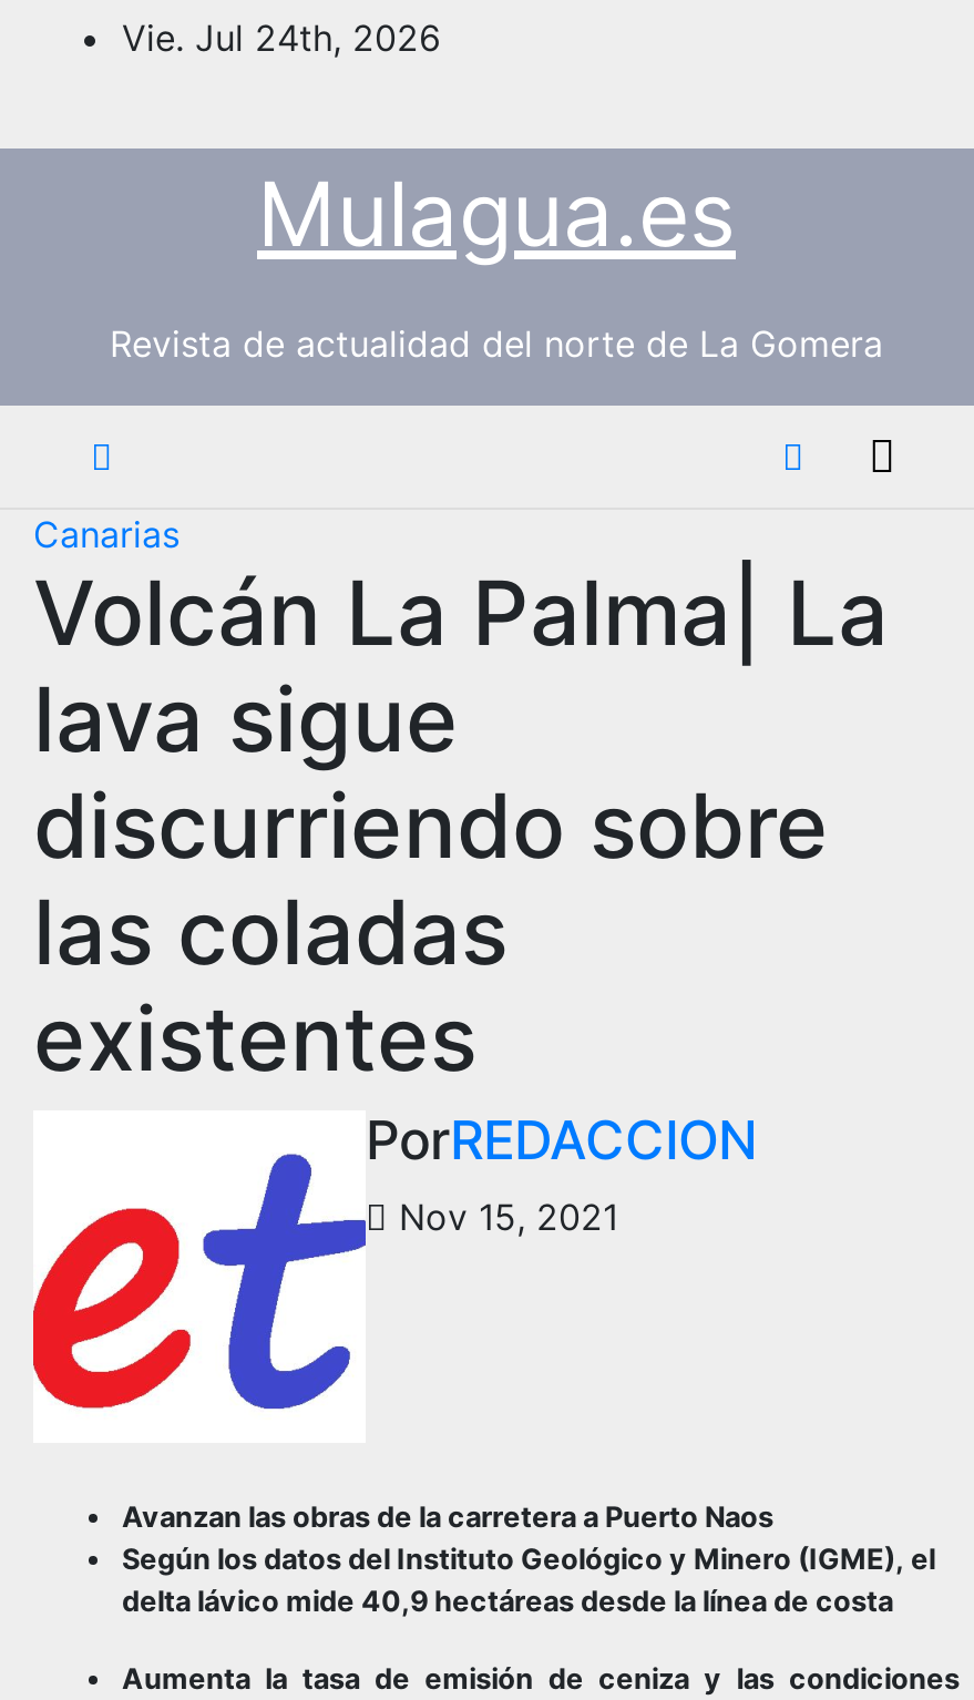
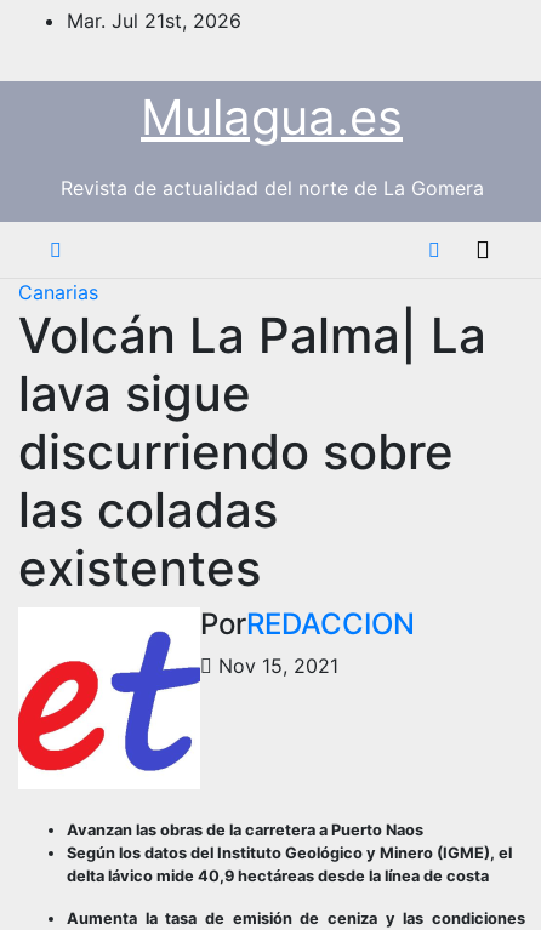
- Vie. Jul 24th, 2026
+ Mar. Jul 21st, 2026
